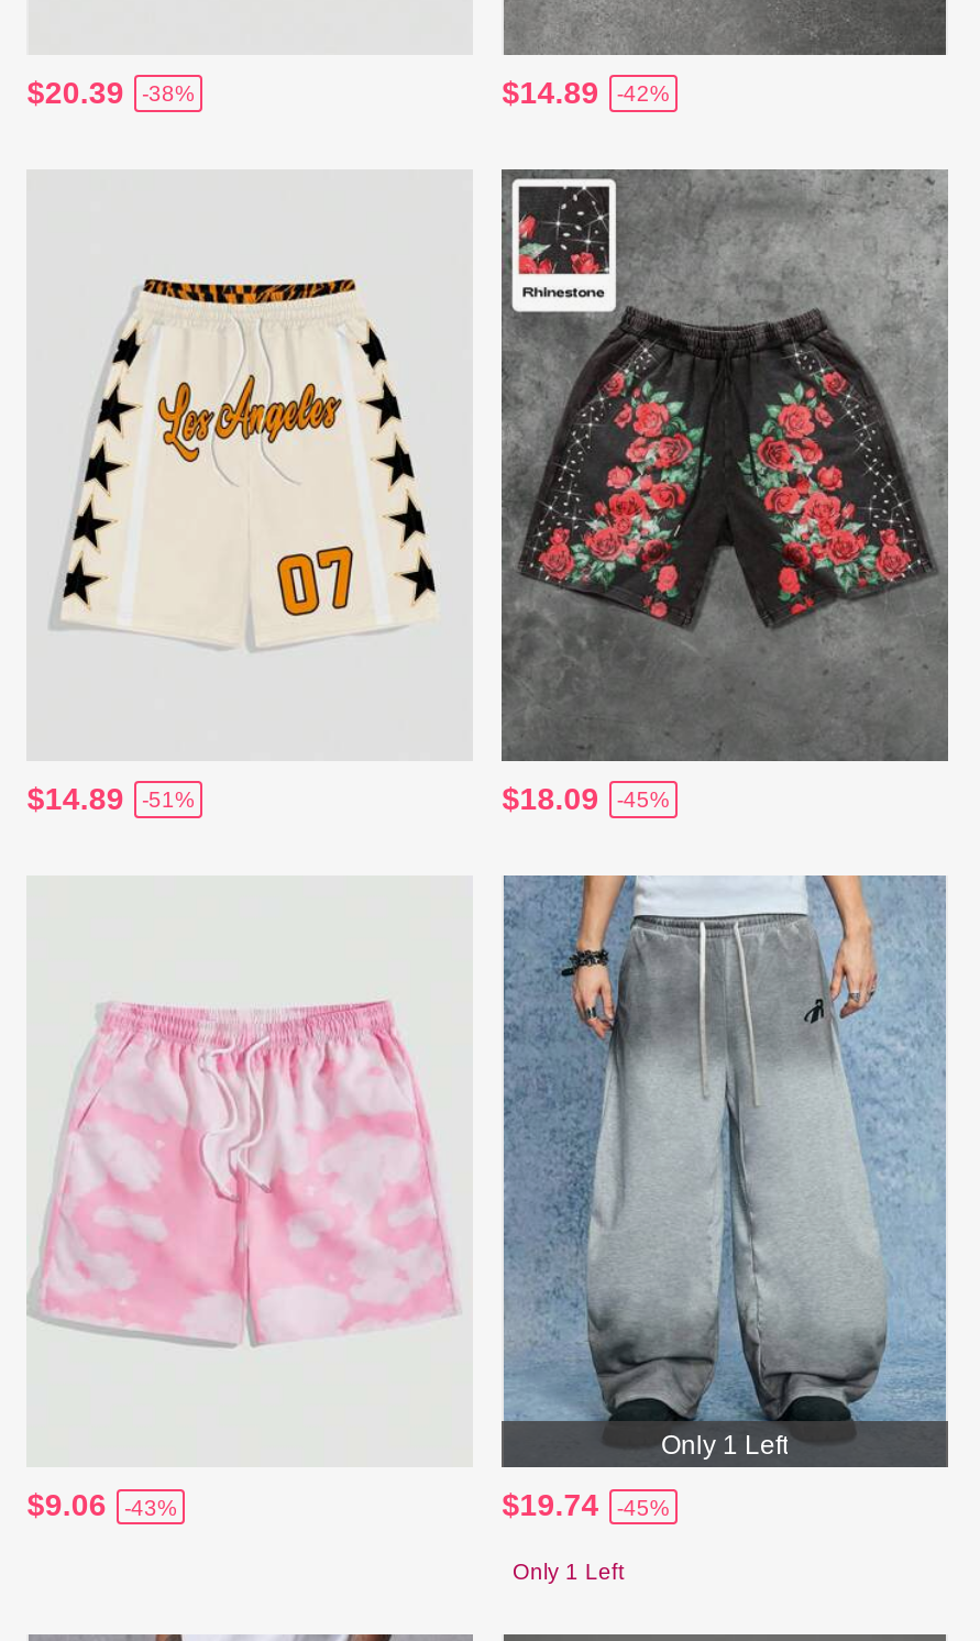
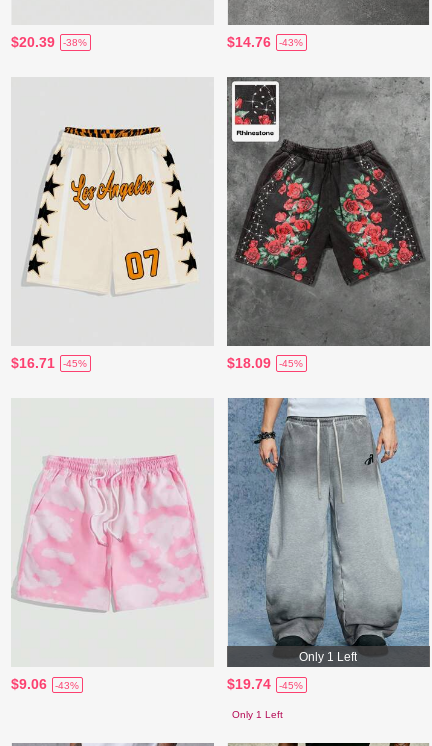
- $14.89
+ $14.76

- -42%
+ -43%

- $14.89
+ $16.71

- -51%
+ -45%
